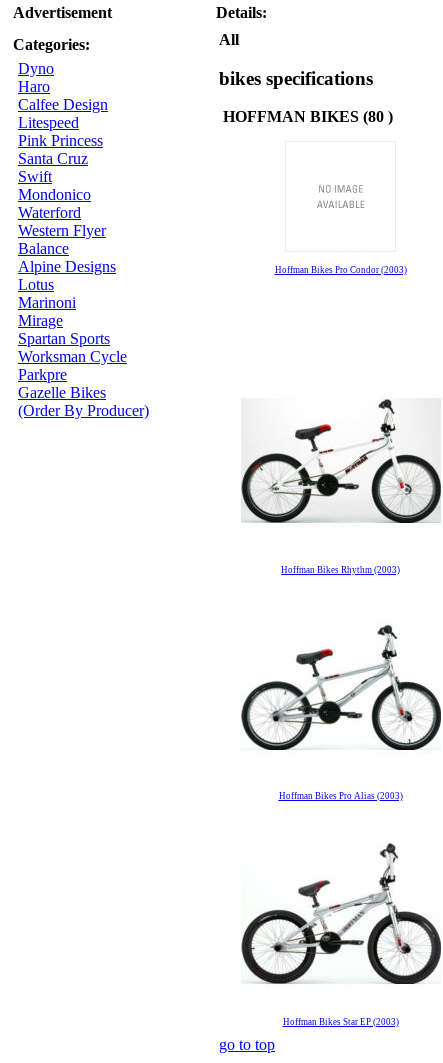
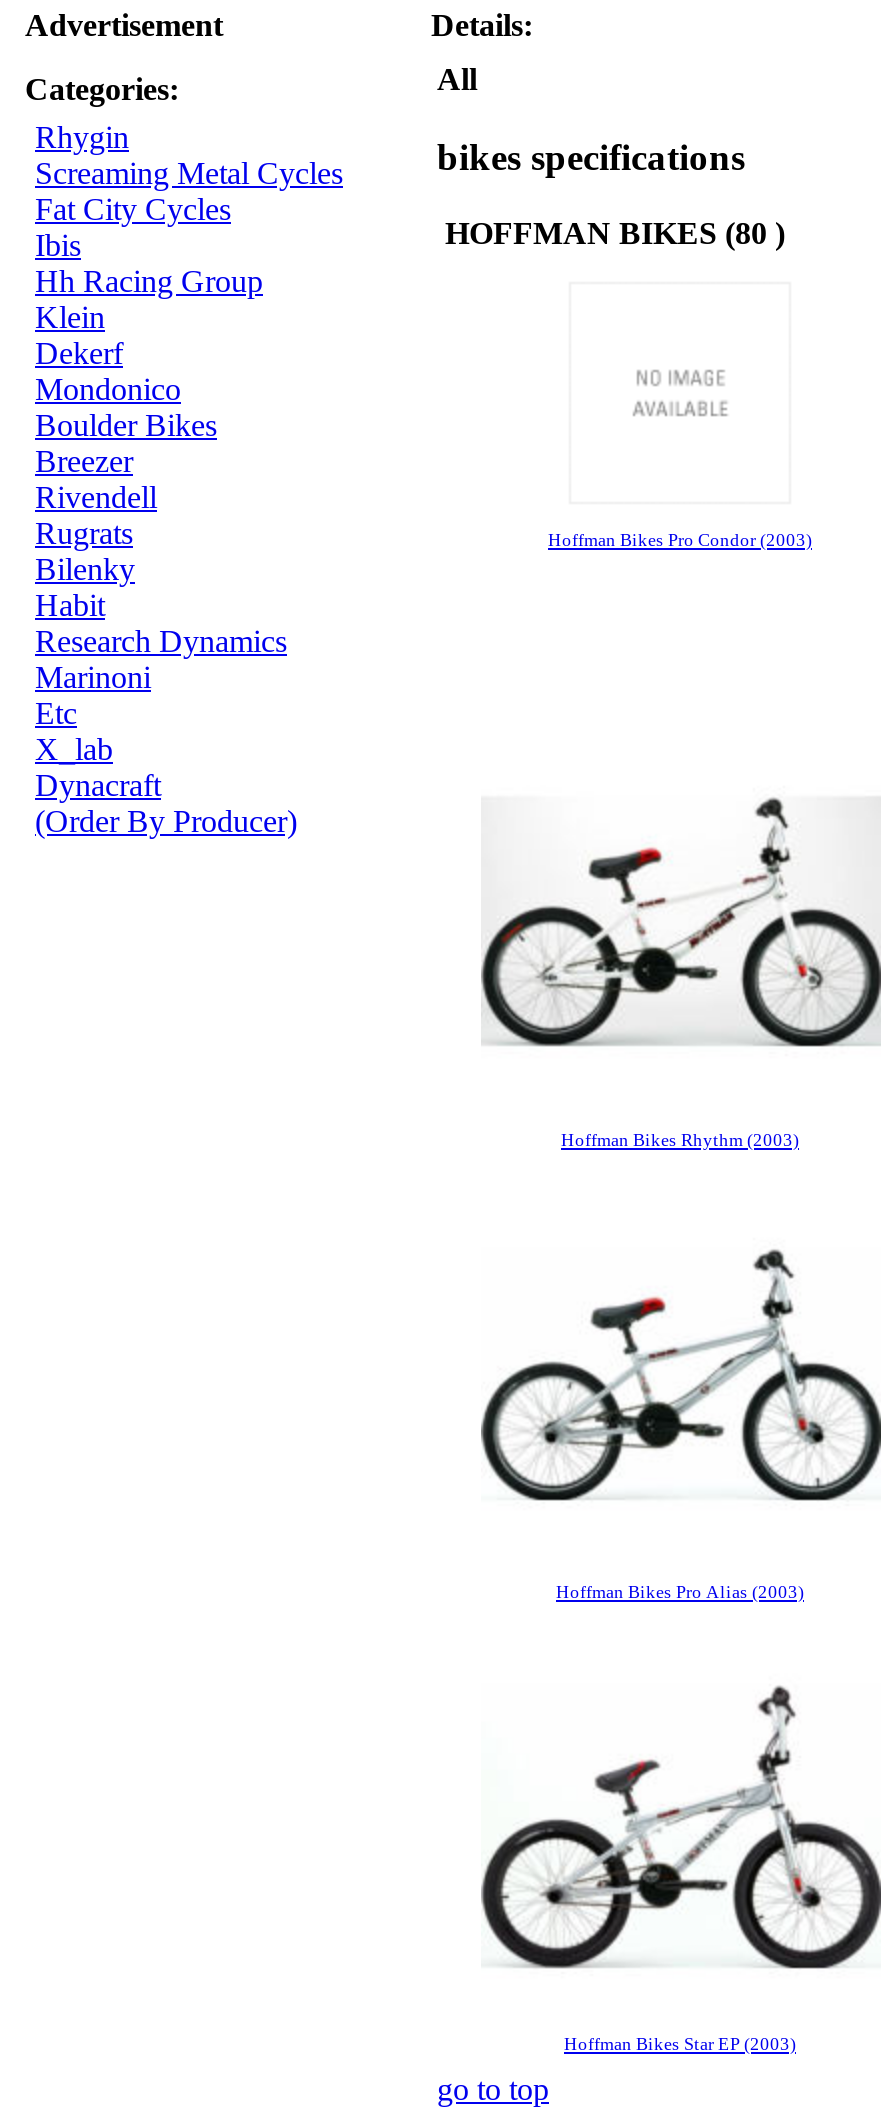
- Dyno
- Haro
- Calfee Design
- Litespeed
- Pink Princess
- Santa Cruz
- Swift
+ Rhygin
+ Screaming Metal Cycles
+ Fat City Cycles
+ Ibis
+ Hh Racing Group
+ Klein
+ Dekerf

- Waterford
- Western Flyer
- Balance
- Alpine Designs
- Lotus
+ Boulder Bikes
+ Breezer
+ Rivendell
+ Rugrats
+ Bilenky
+ Habit
+ Research Dynamics

moved down: Marinoni

- Mirage
- Spartan Sports
- Worksman Cycle
- Parkpre
- Gazelle Bikes
+ Etc
+ X_lab
+ Dynacraft
